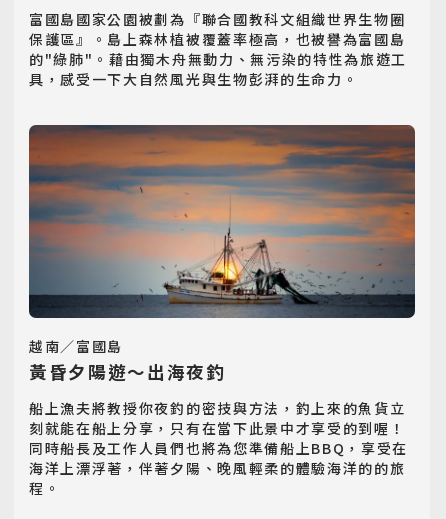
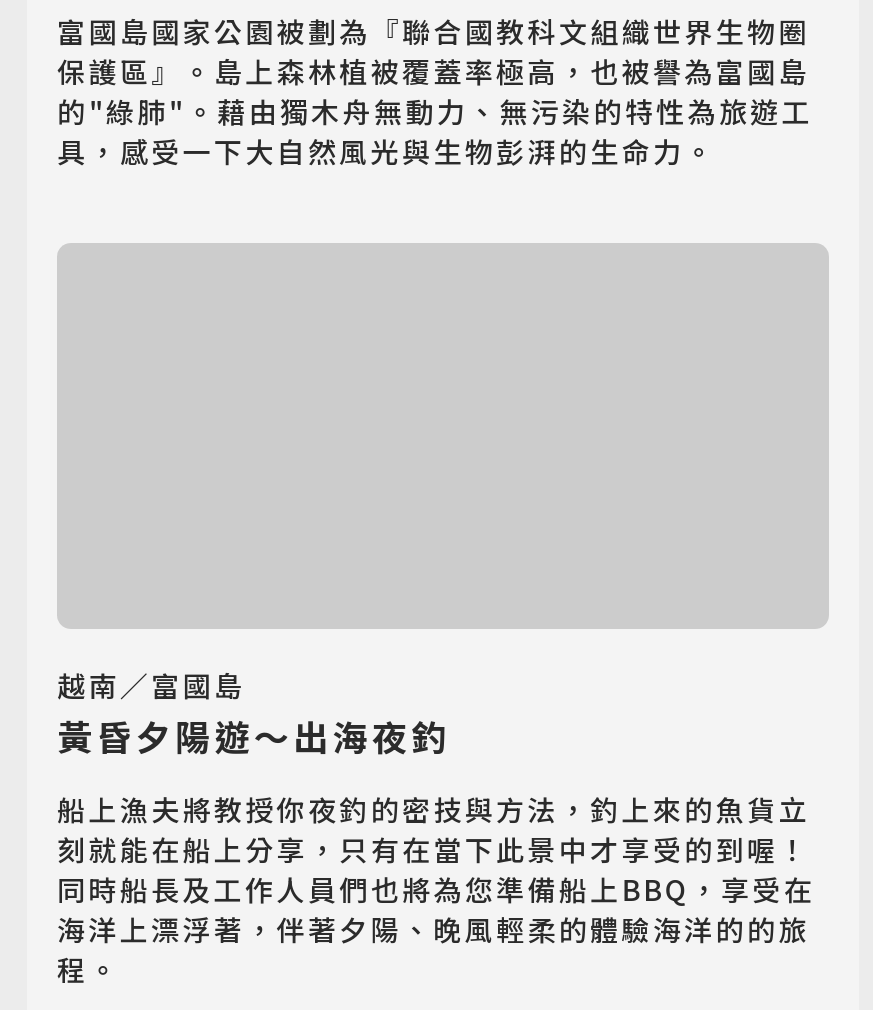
- [image]
